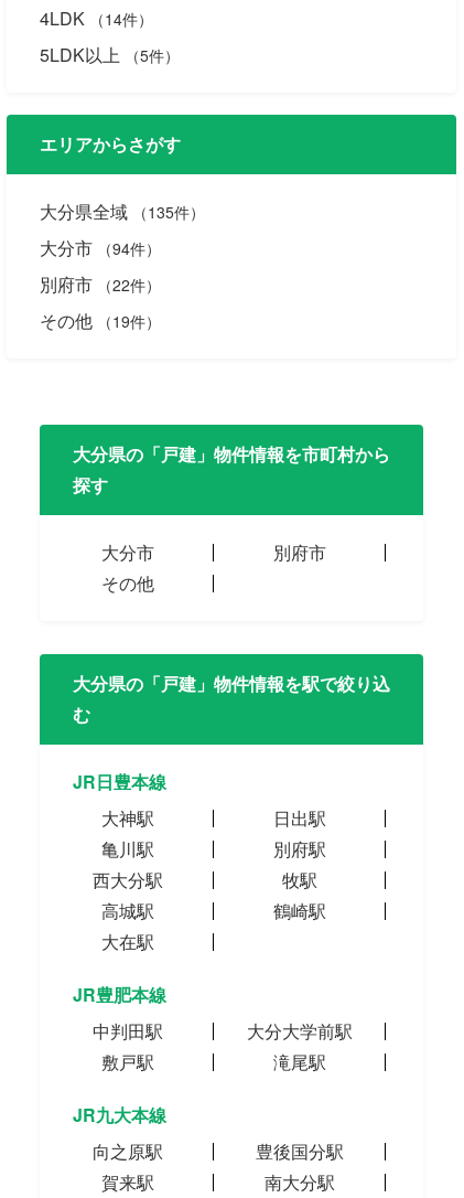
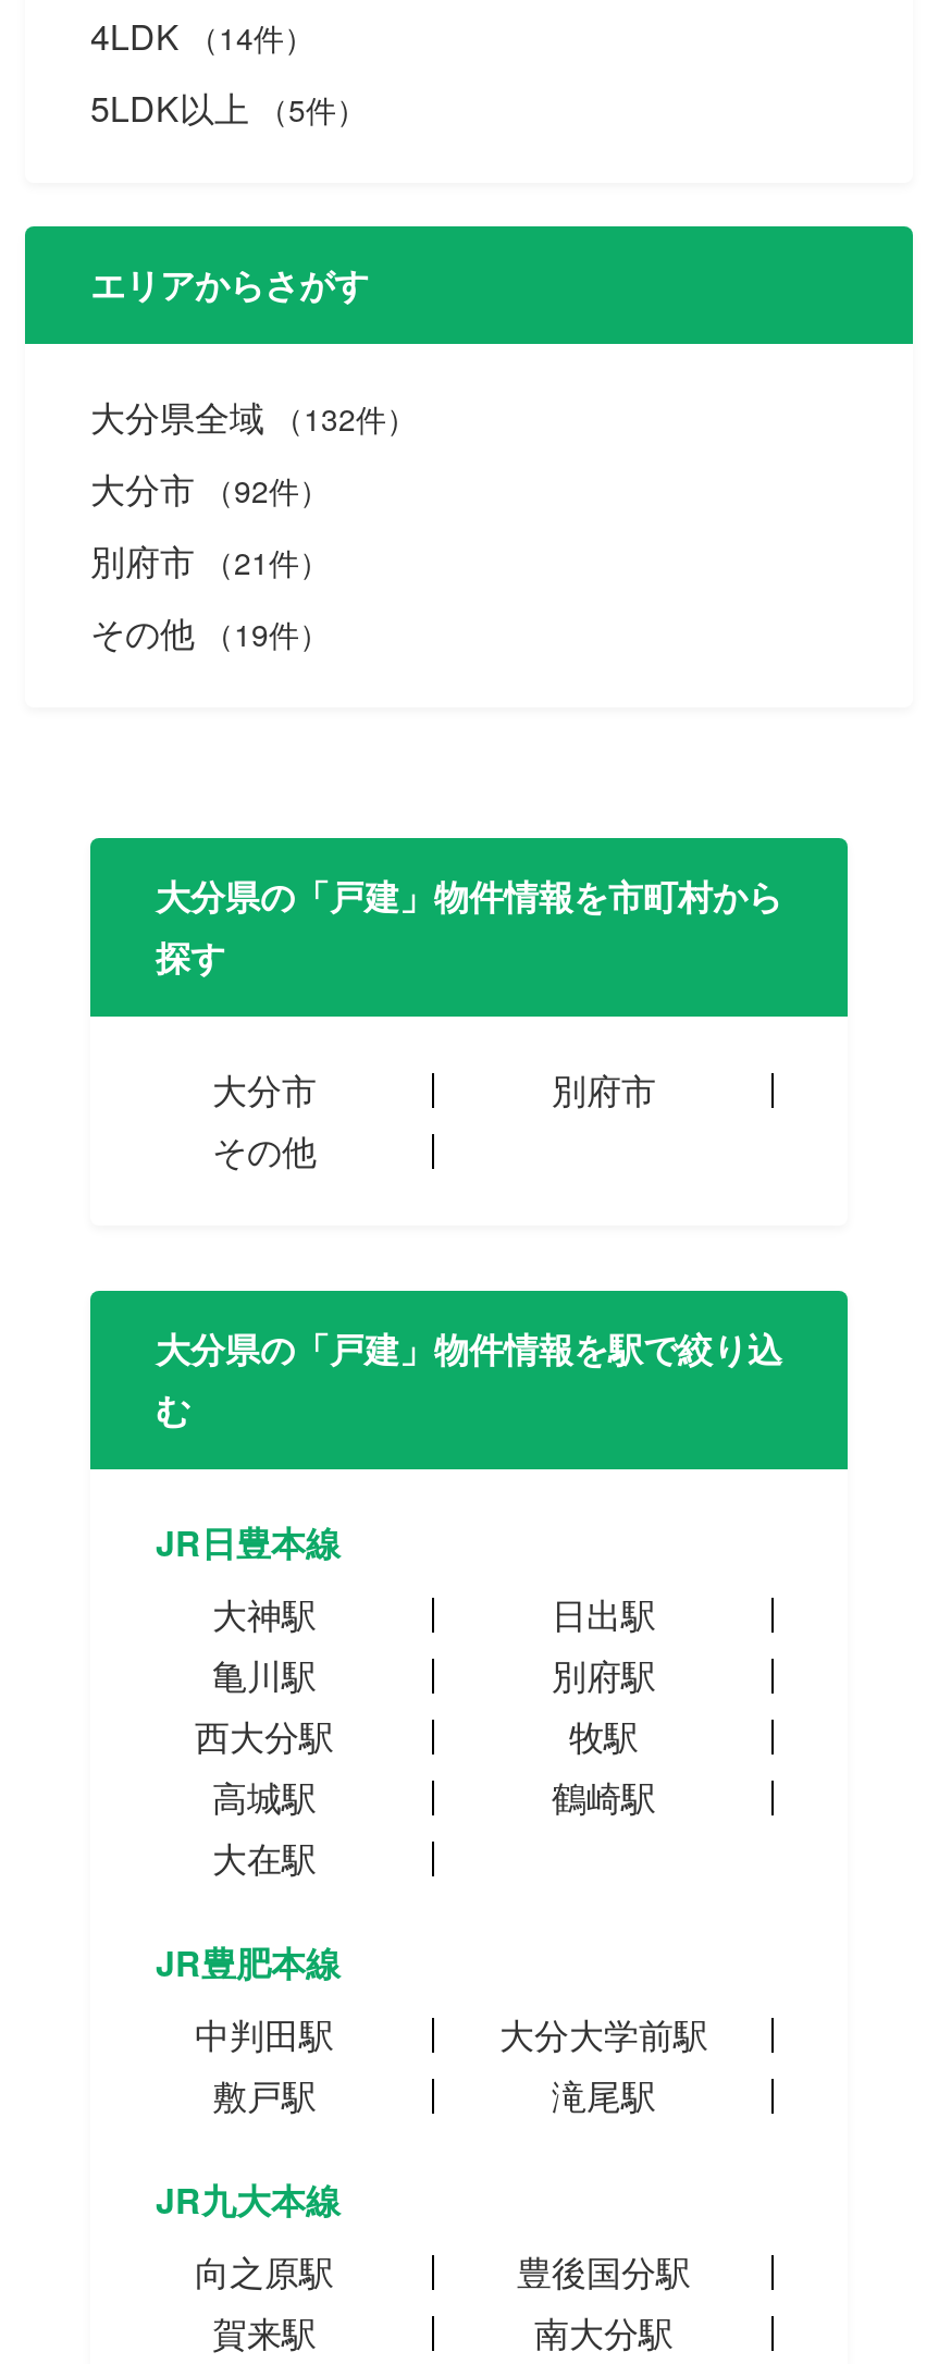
- 大分県全域（135件）
+ 大分県全域（132件）

- 大分市（94件）
+ 大分市（92件）

- 別府市（22件）
+ 別府市（21件）
